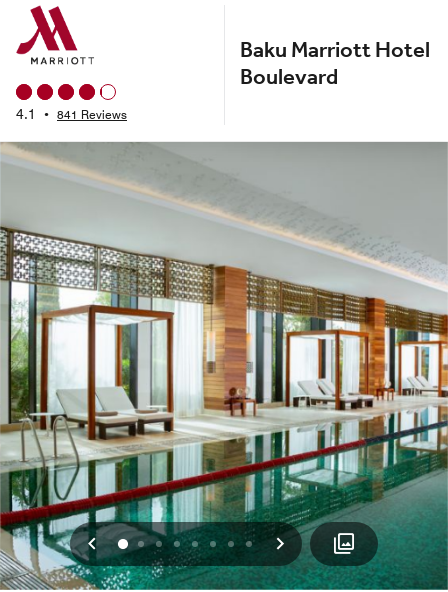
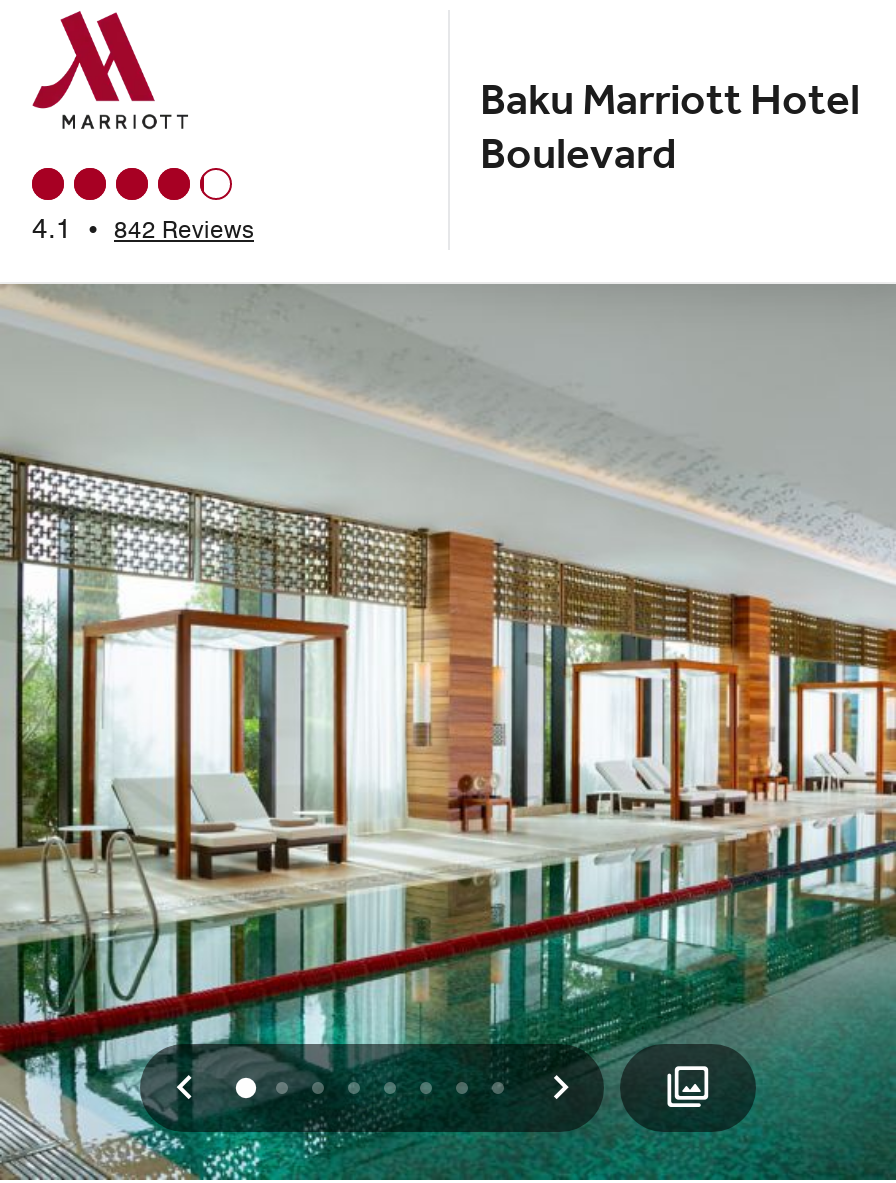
- 4.1 • 841 Reviews
+ 4.1 • 842 Reviews
